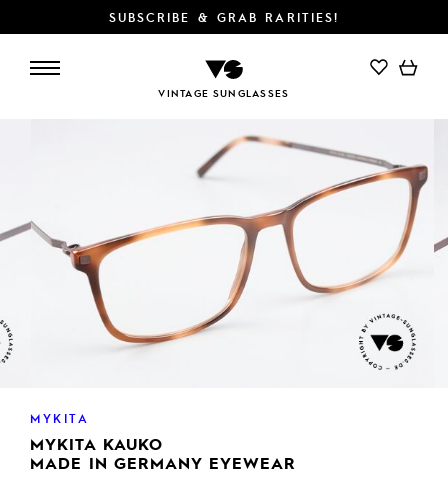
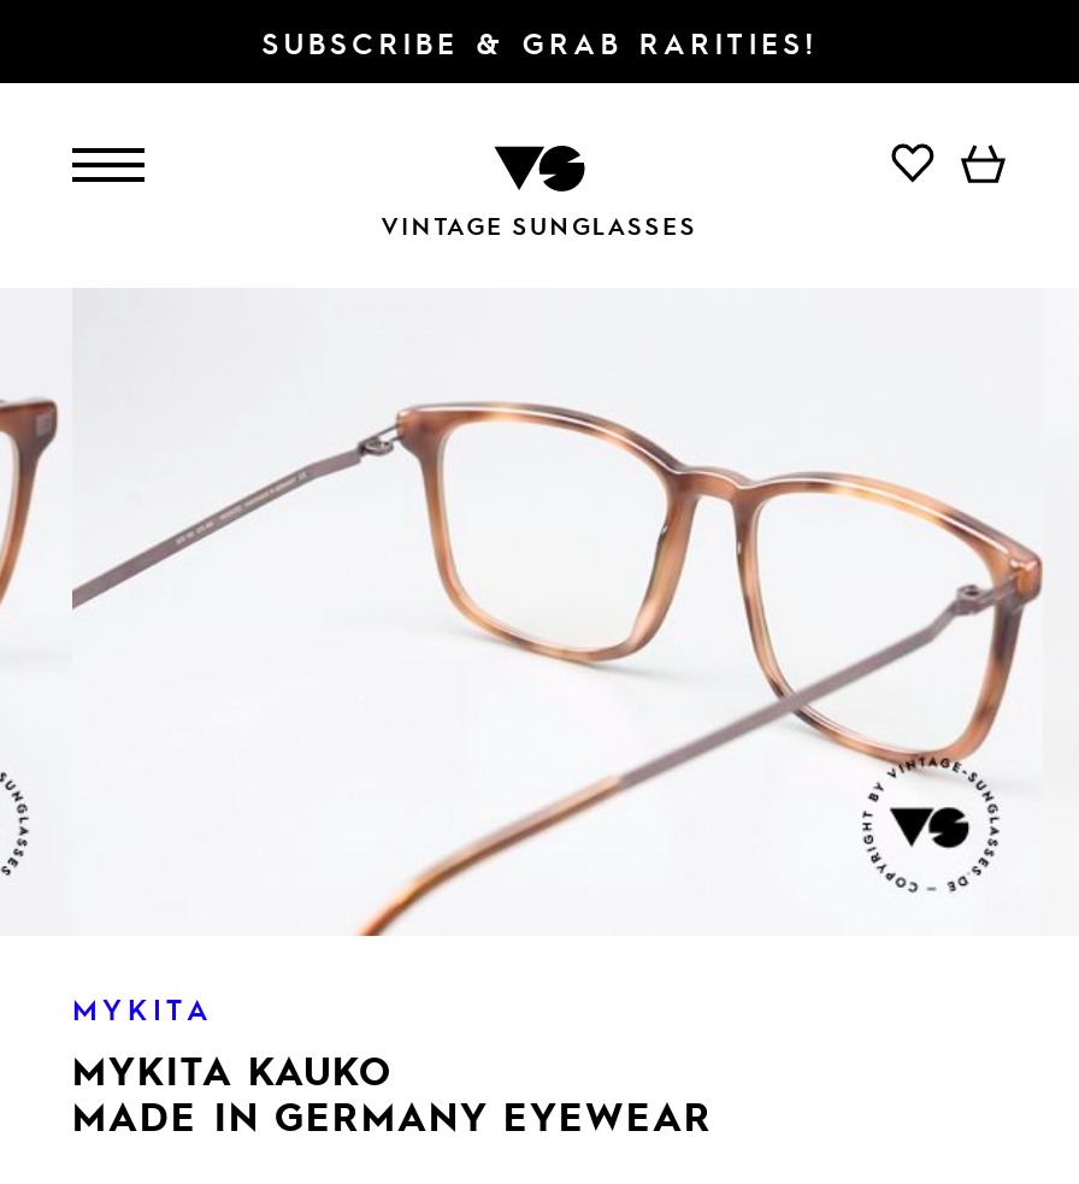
- [image]
+ [image]
